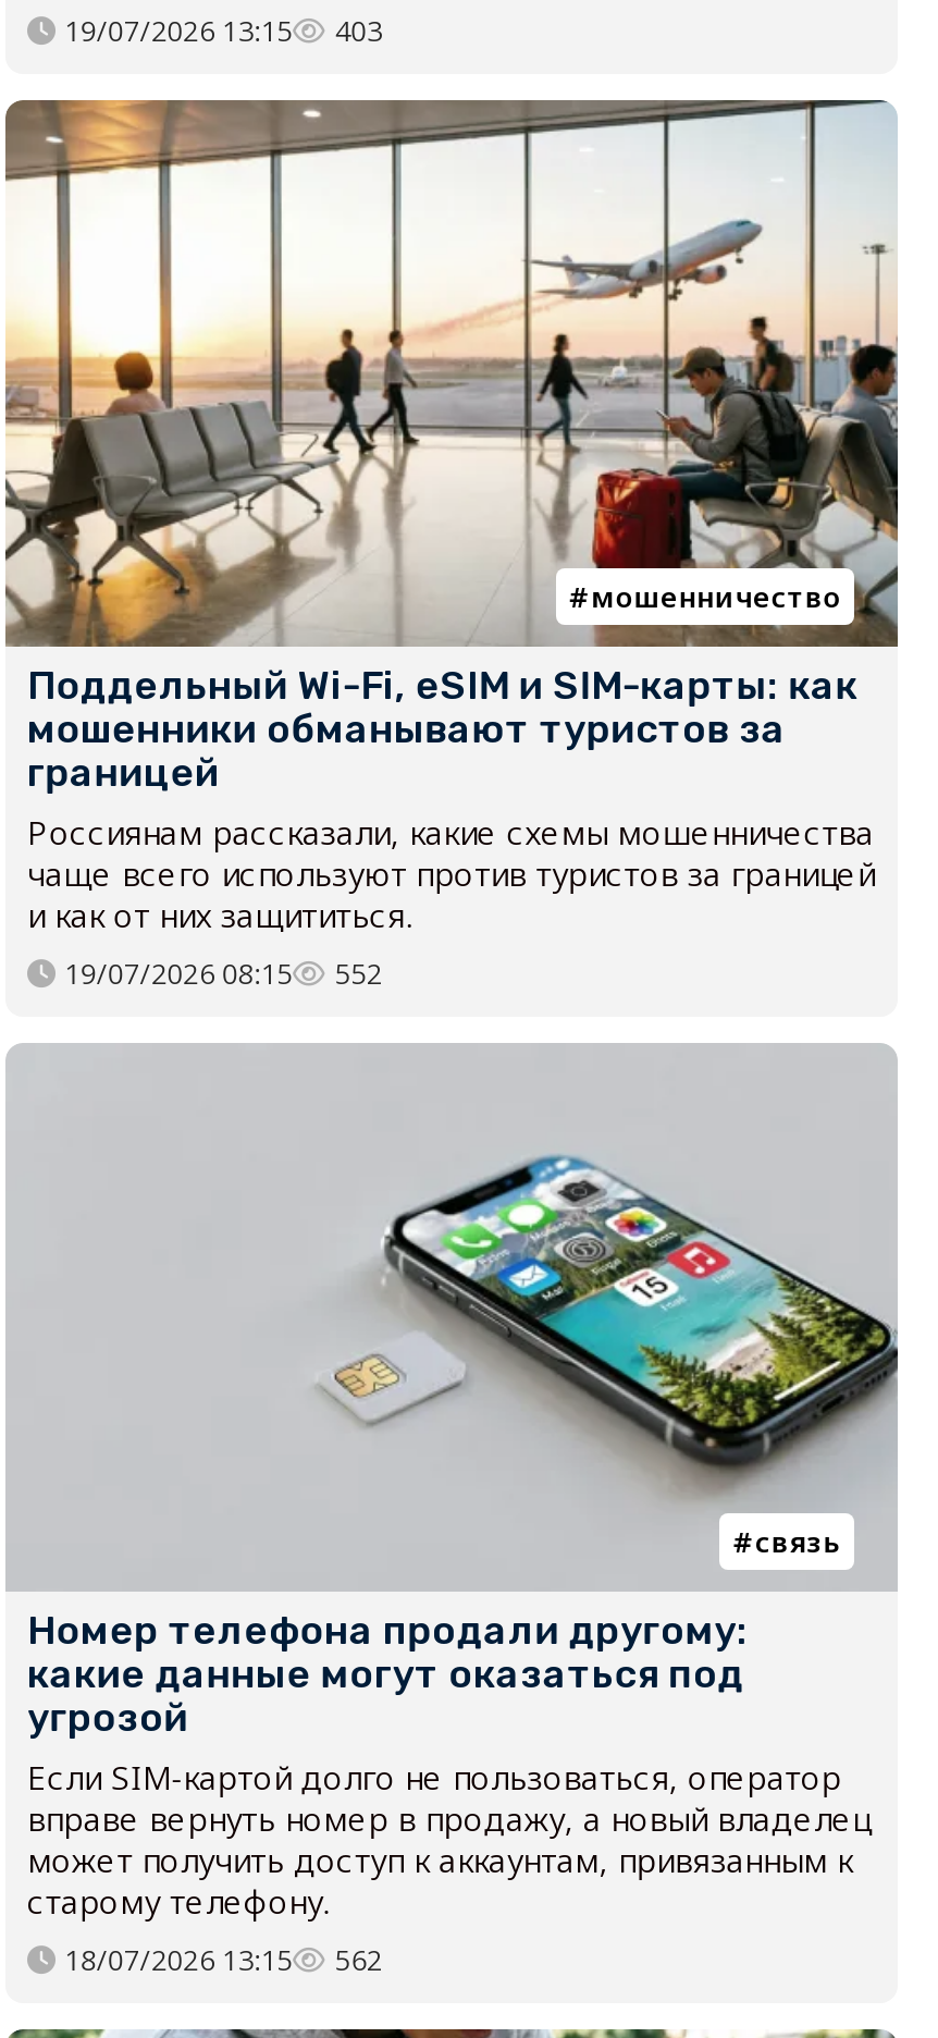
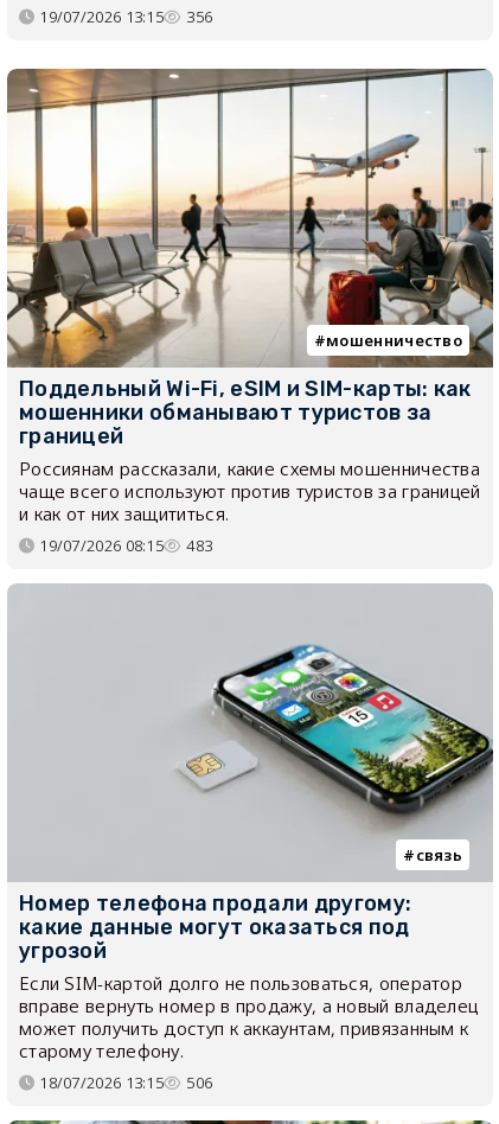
- 19/07/2026 13:15 403
+ 19/07/2026 13:15 356

- 19/07/2026 08:15 552
+ 19/07/2026 08:15 483

- 18/07/2026 13:15 562
+ 18/07/2026 13:15 506
